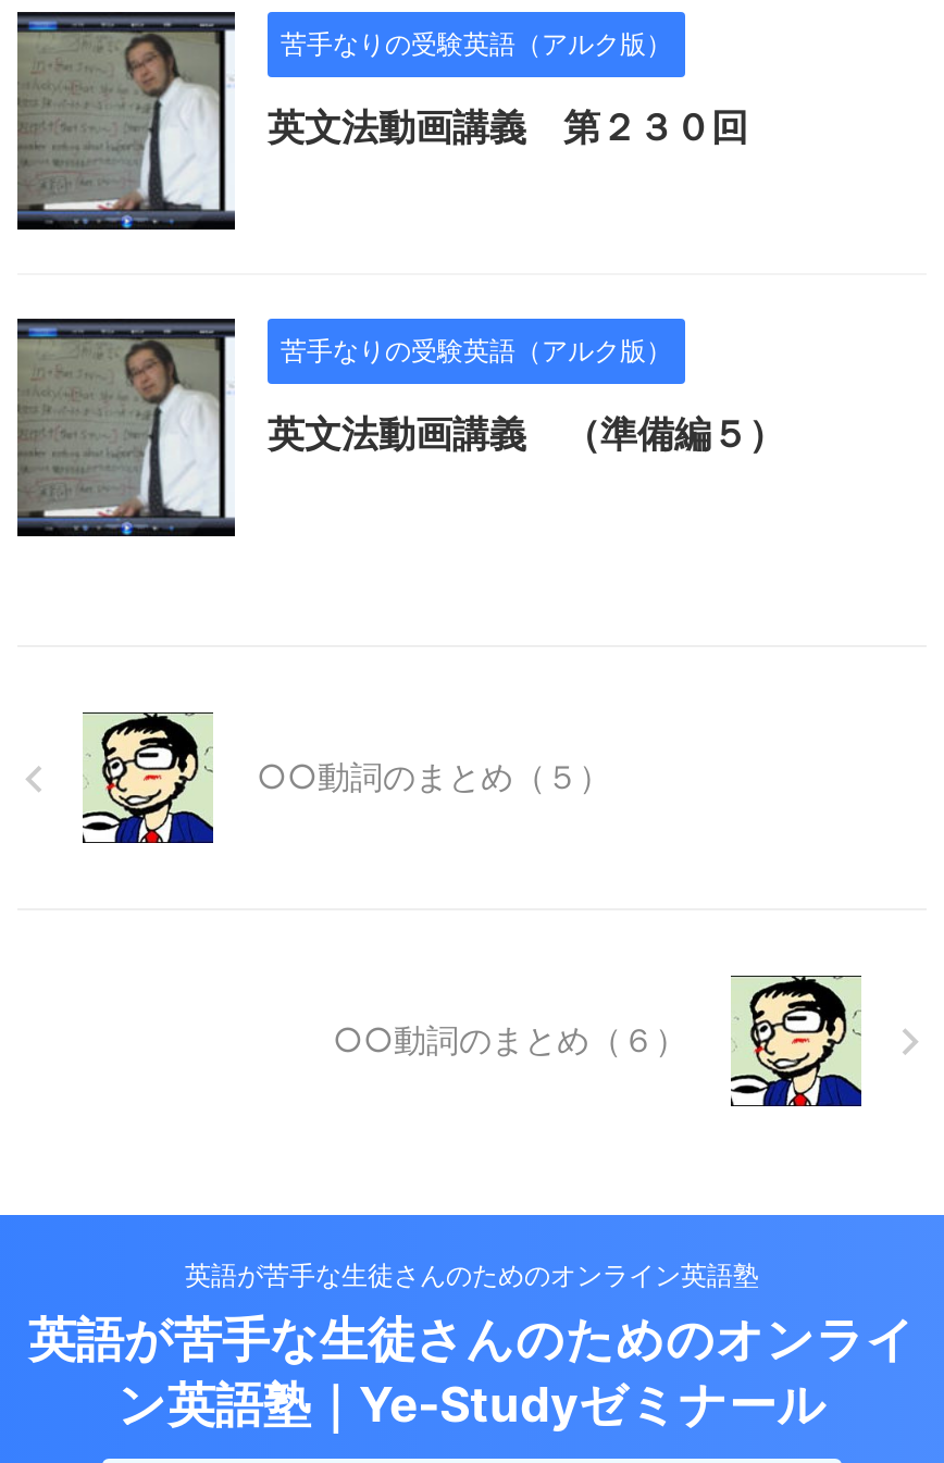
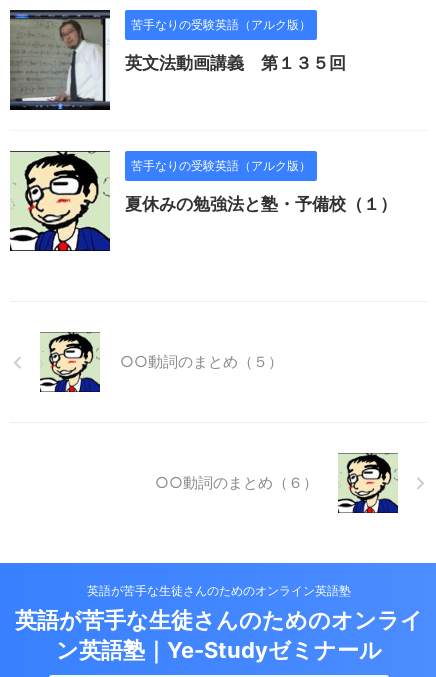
- 英文法動画講義 第２３０回
+ 英文法動画講義 第１３５回

- [image]
- 英文法動画講義 （準備編５）
+ [image]
+ 夏休みの勉強法と塾・予備校（１）
